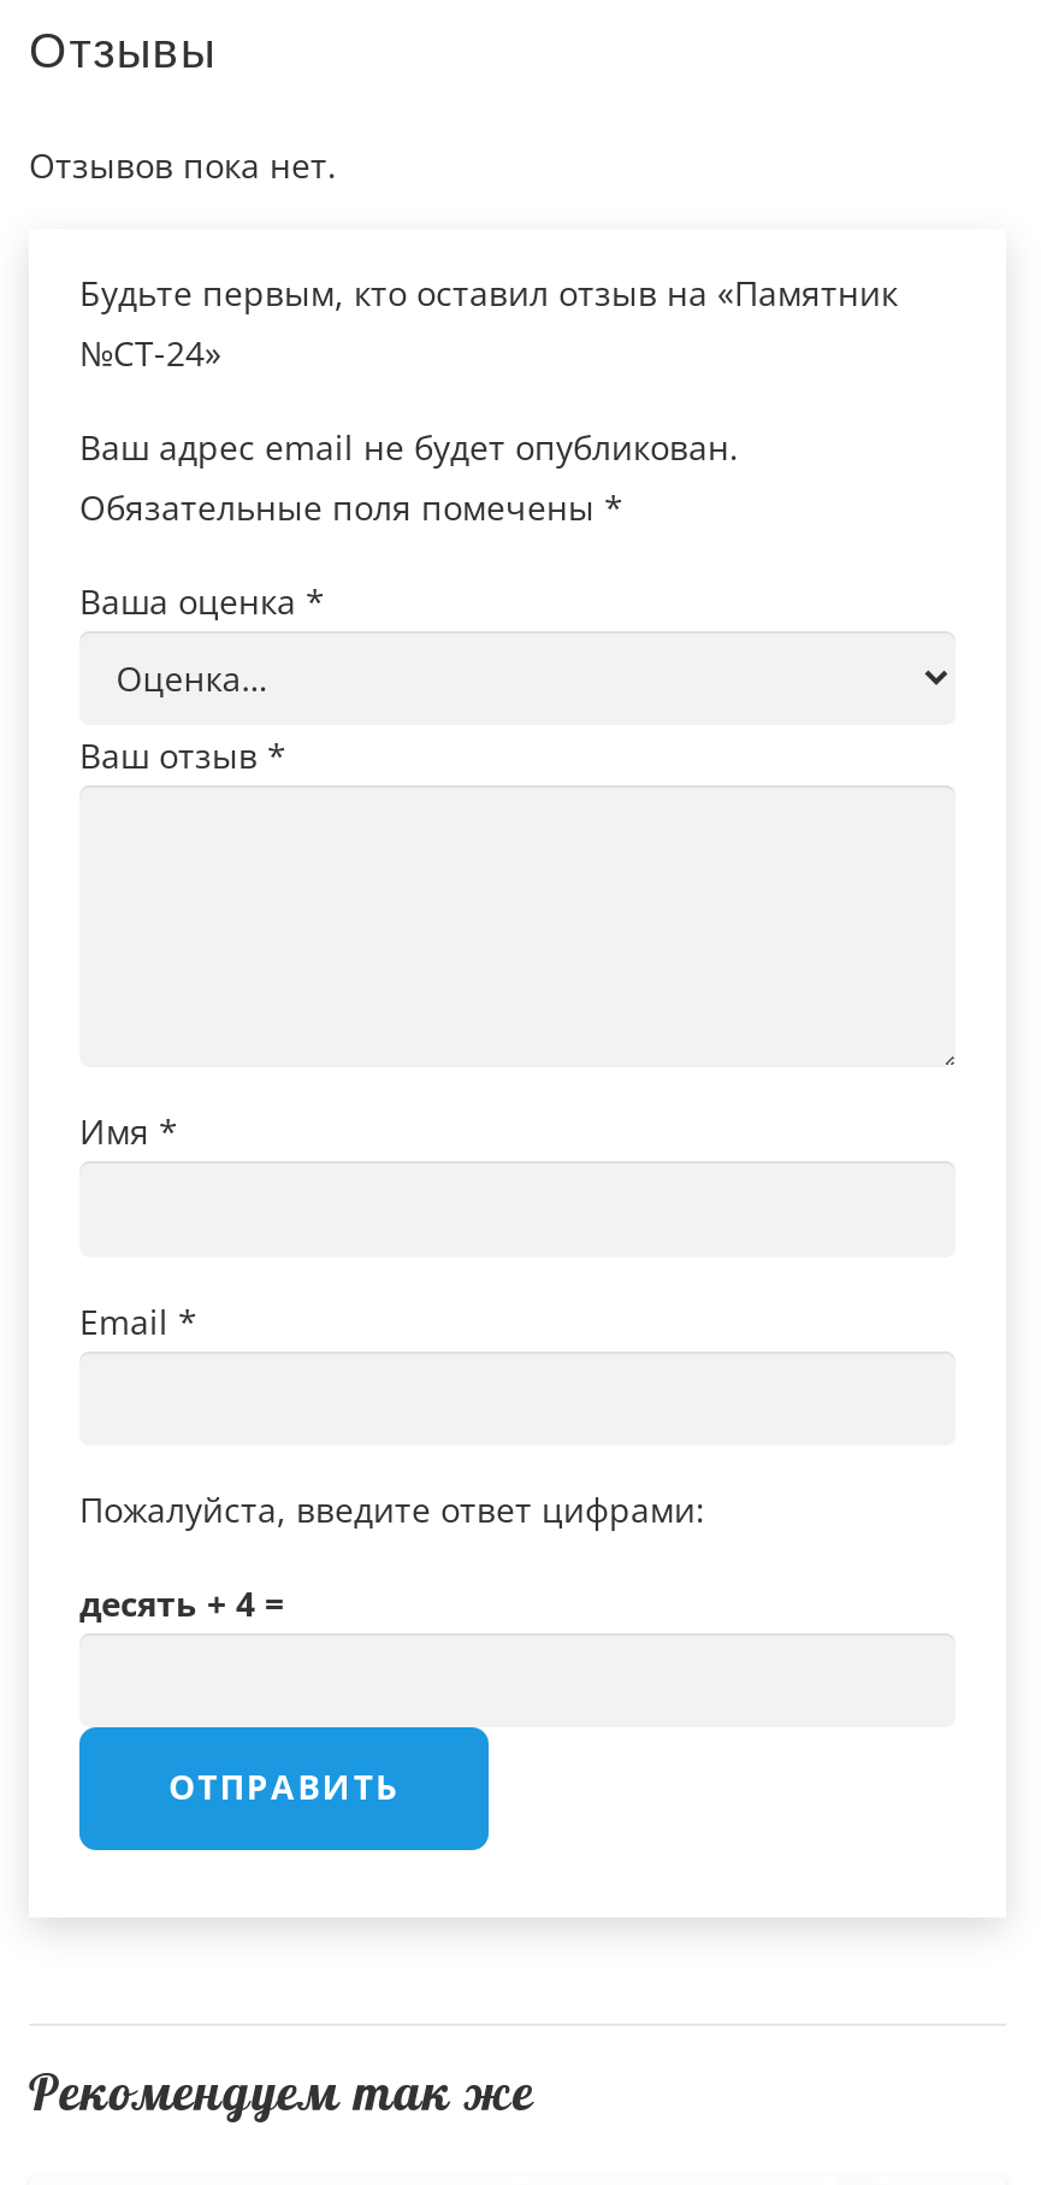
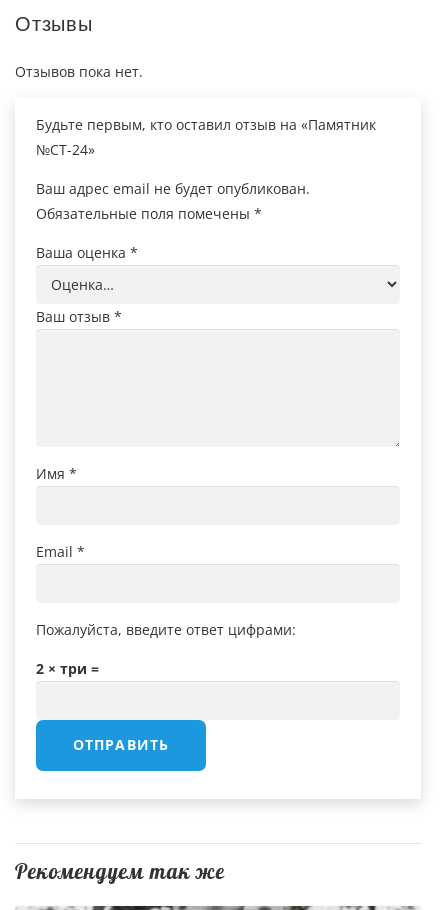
- десять + 4 =
+ 2 × три =
